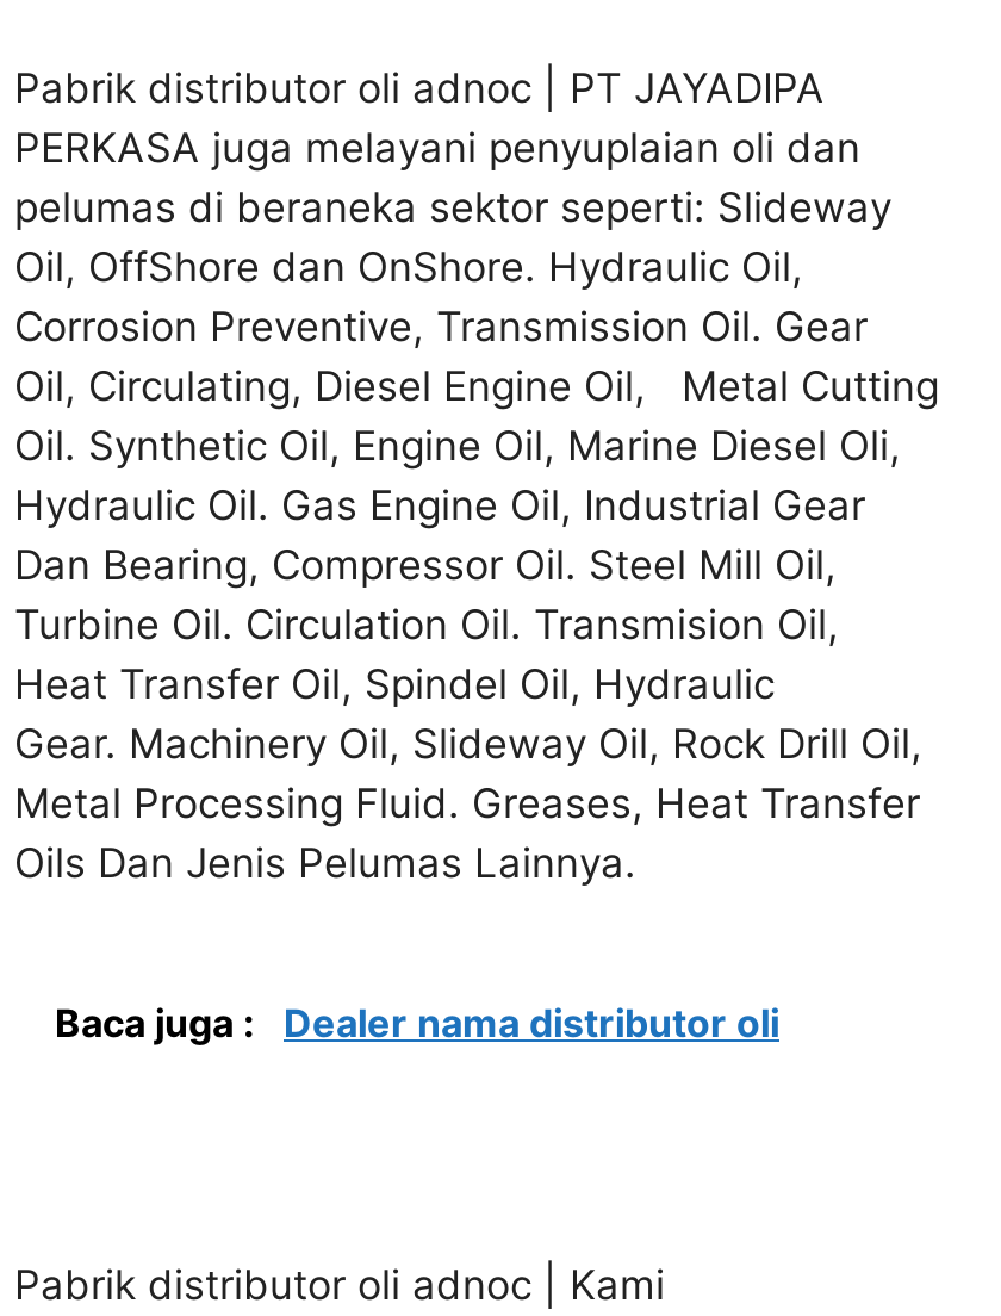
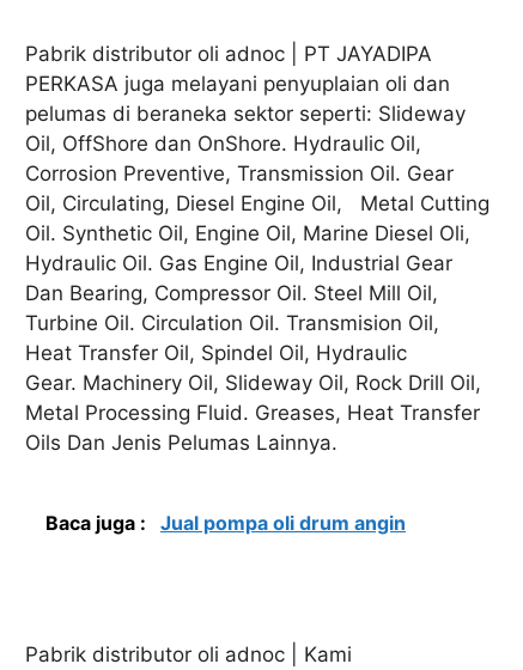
- Baca juga : Dealer nama distributor oli
+ Baca juga : Jual pompa oli drum angin
